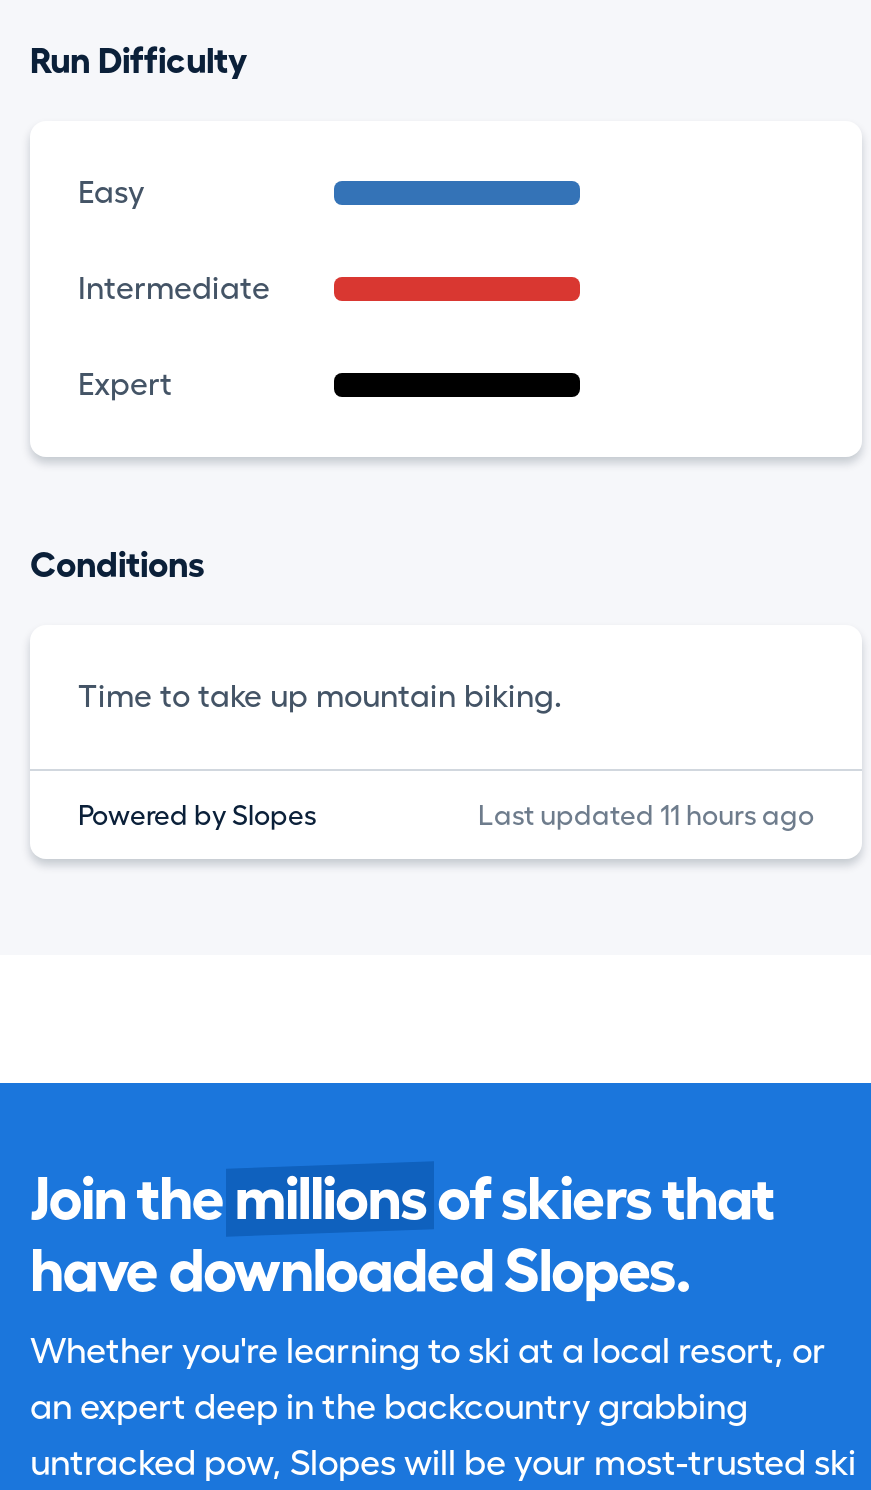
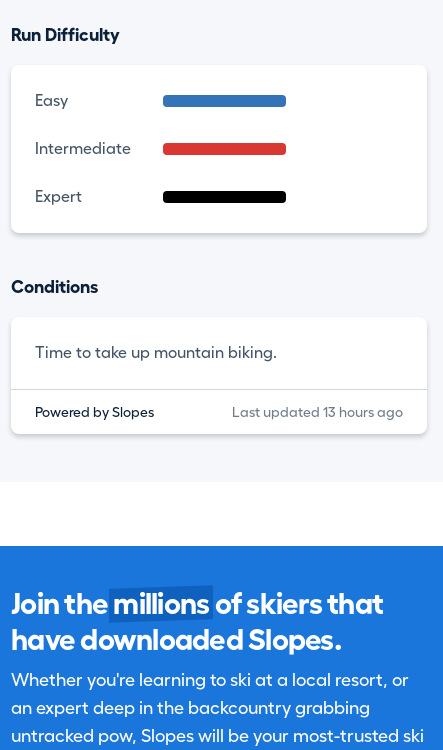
- Last updated 11 hours ago
+ Last updated 13 hours ago
